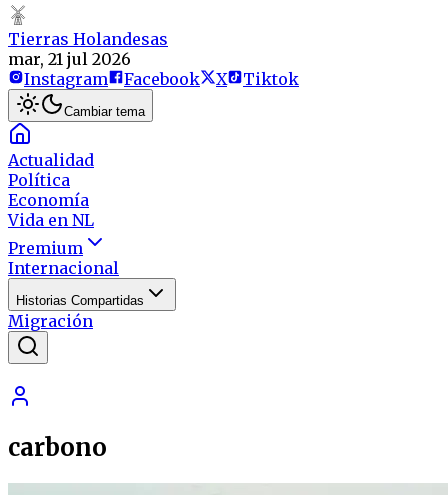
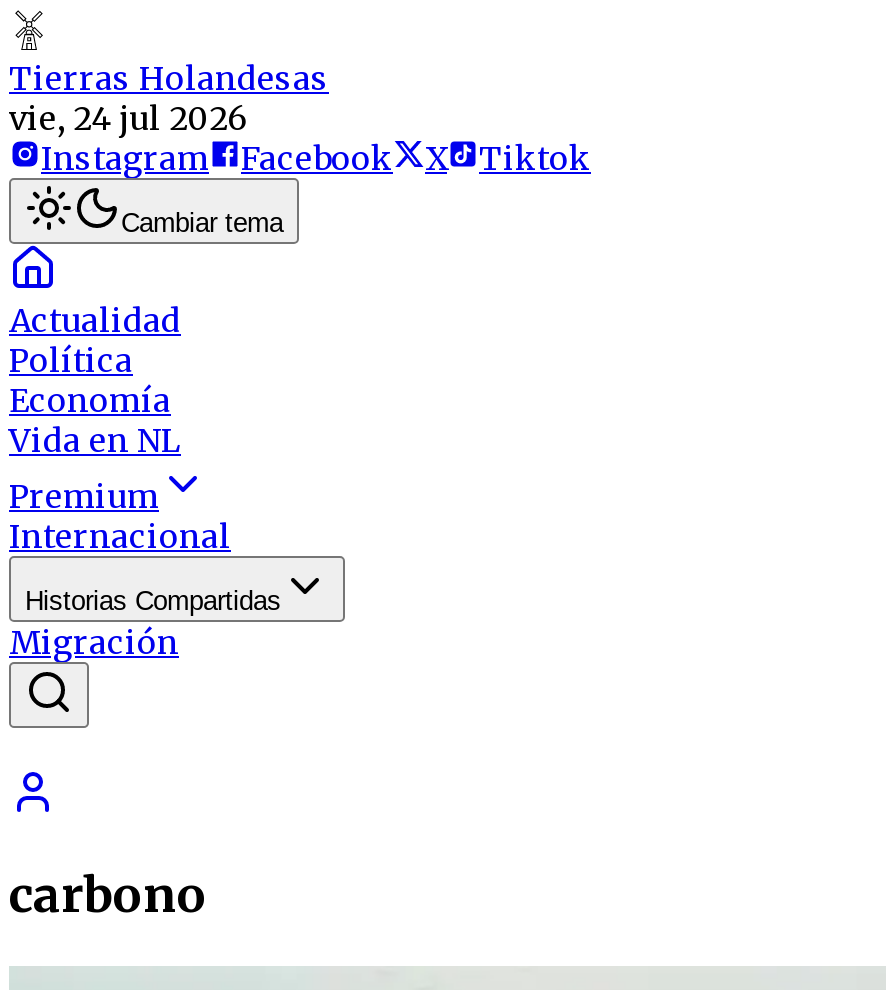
- mar, 21 jul 2026
+ vie, 24 jul 2026
